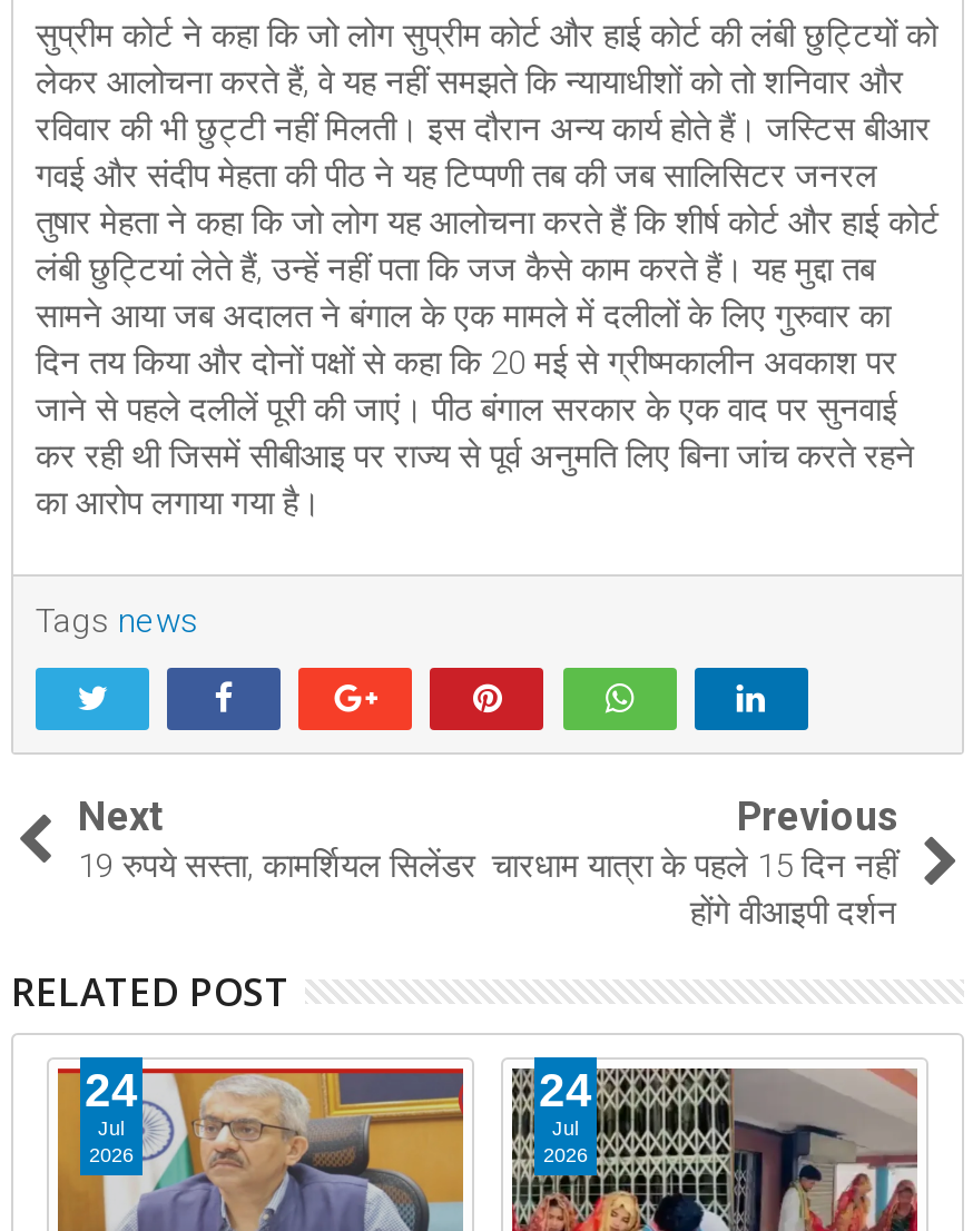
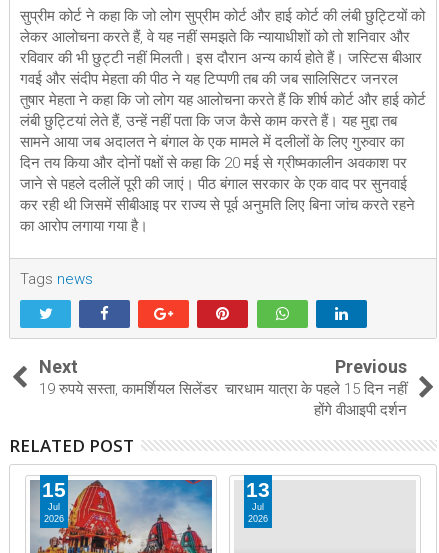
- 24
+ 15

- 24
+ 13
